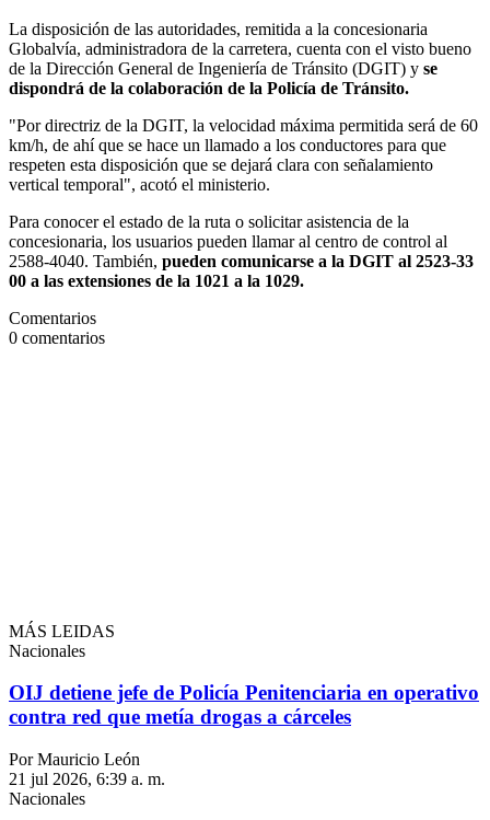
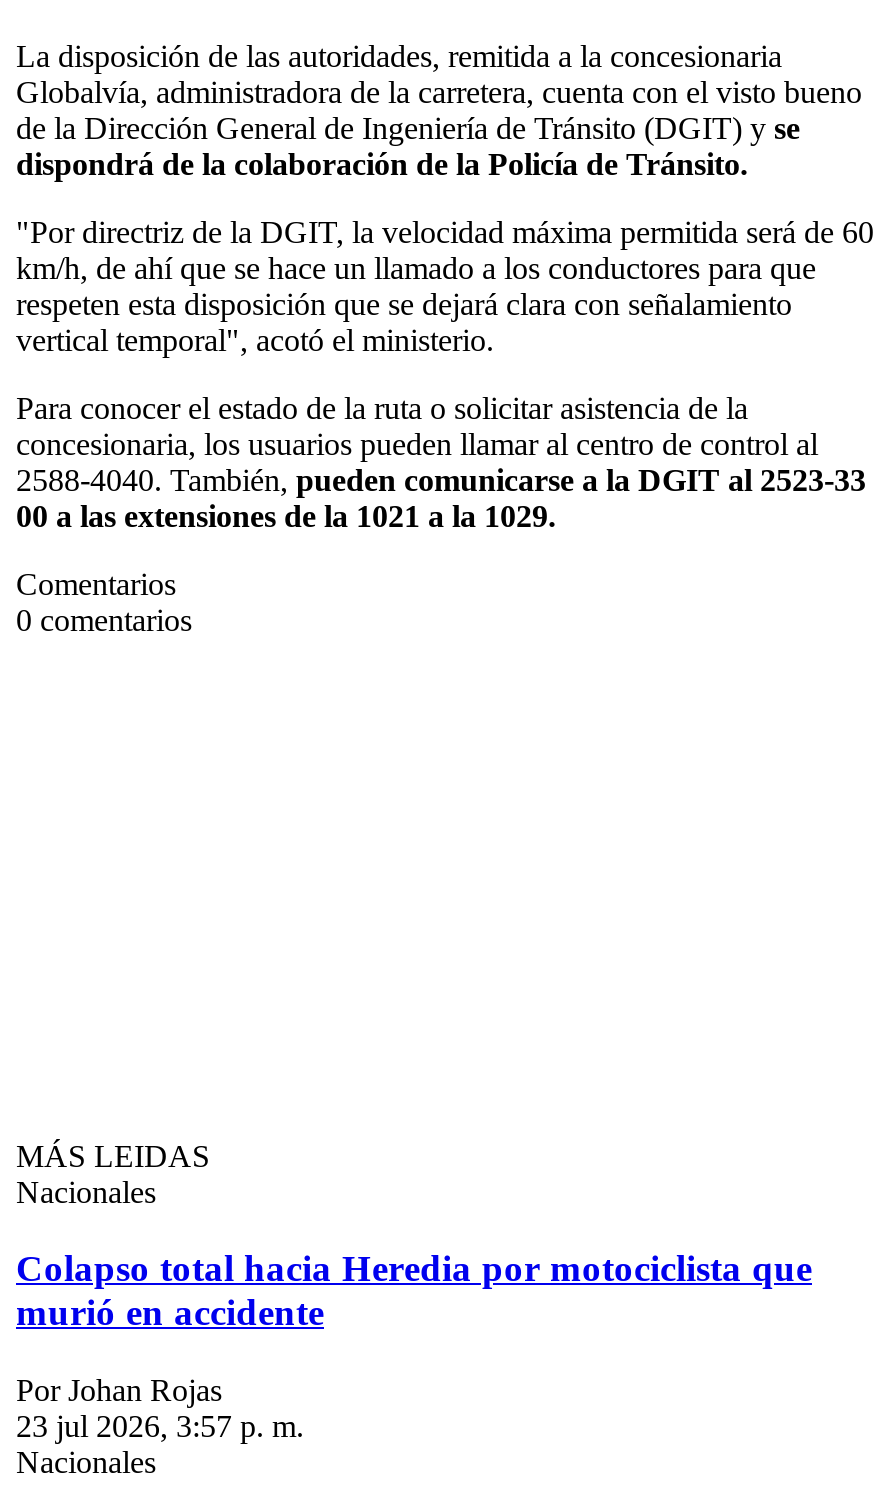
- OIJ detiene jefe de Policía Penitenciaria en operativo
- contra red que metía drogas a cárceles
+ Colapso total hacia Heredia por motociclista que
+ murió en accidente

- Por Mauricio León
- 21 jul 2026, 6:39 a. m.
+ Por Johan Rojas
+ 23 jul 2026, 3:57 p. m.
